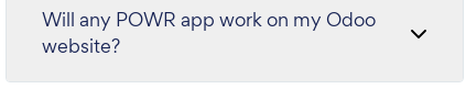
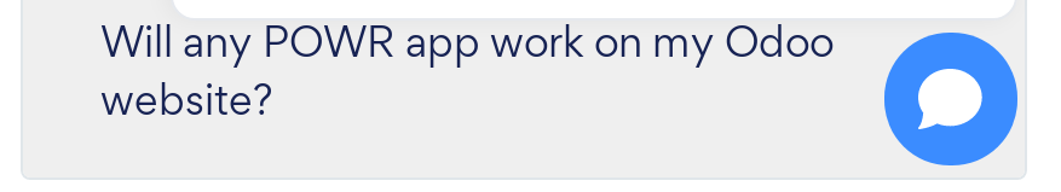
+ [image]
